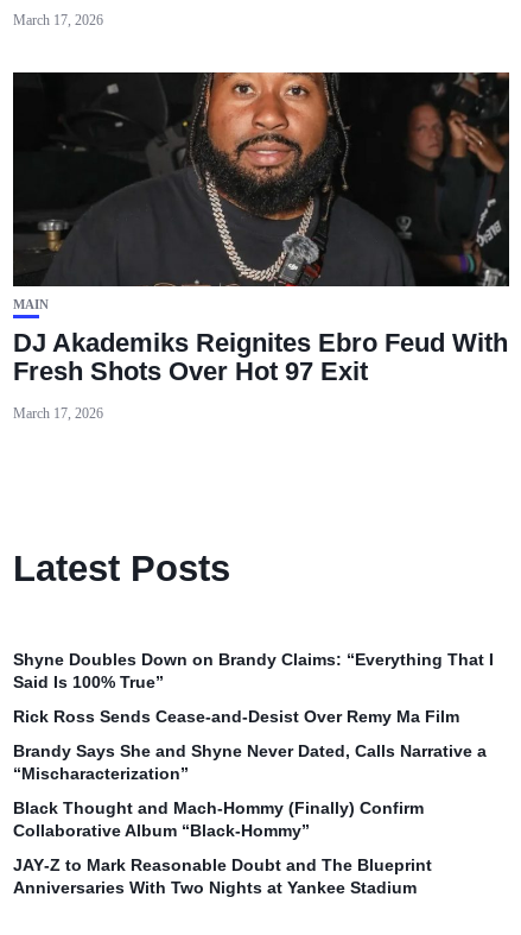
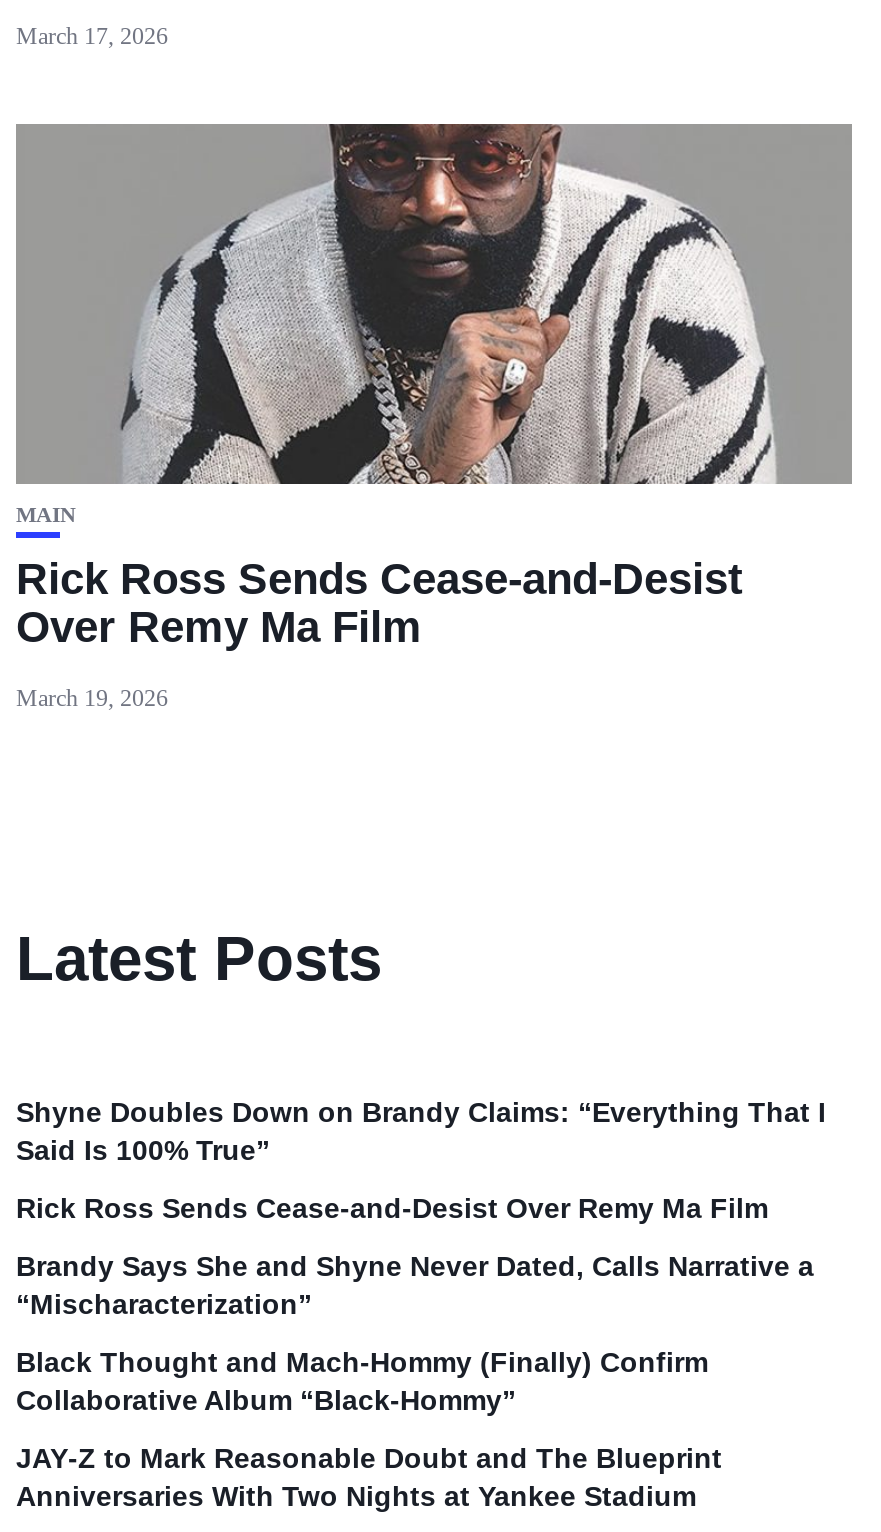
- [image]
- DJ Akademiks Reignites Ebro Feud With
- Fresh Shots Over Hot 97 Exit
+ [image]
+ Rick Ross Sends Cease‑and‑Desist
+ Over Remy Ma Film

- March 17, 2026
+ March 19, 2026
